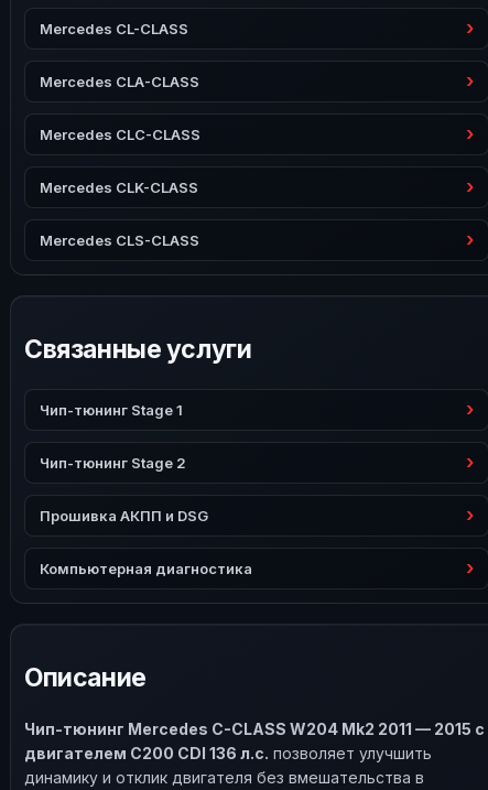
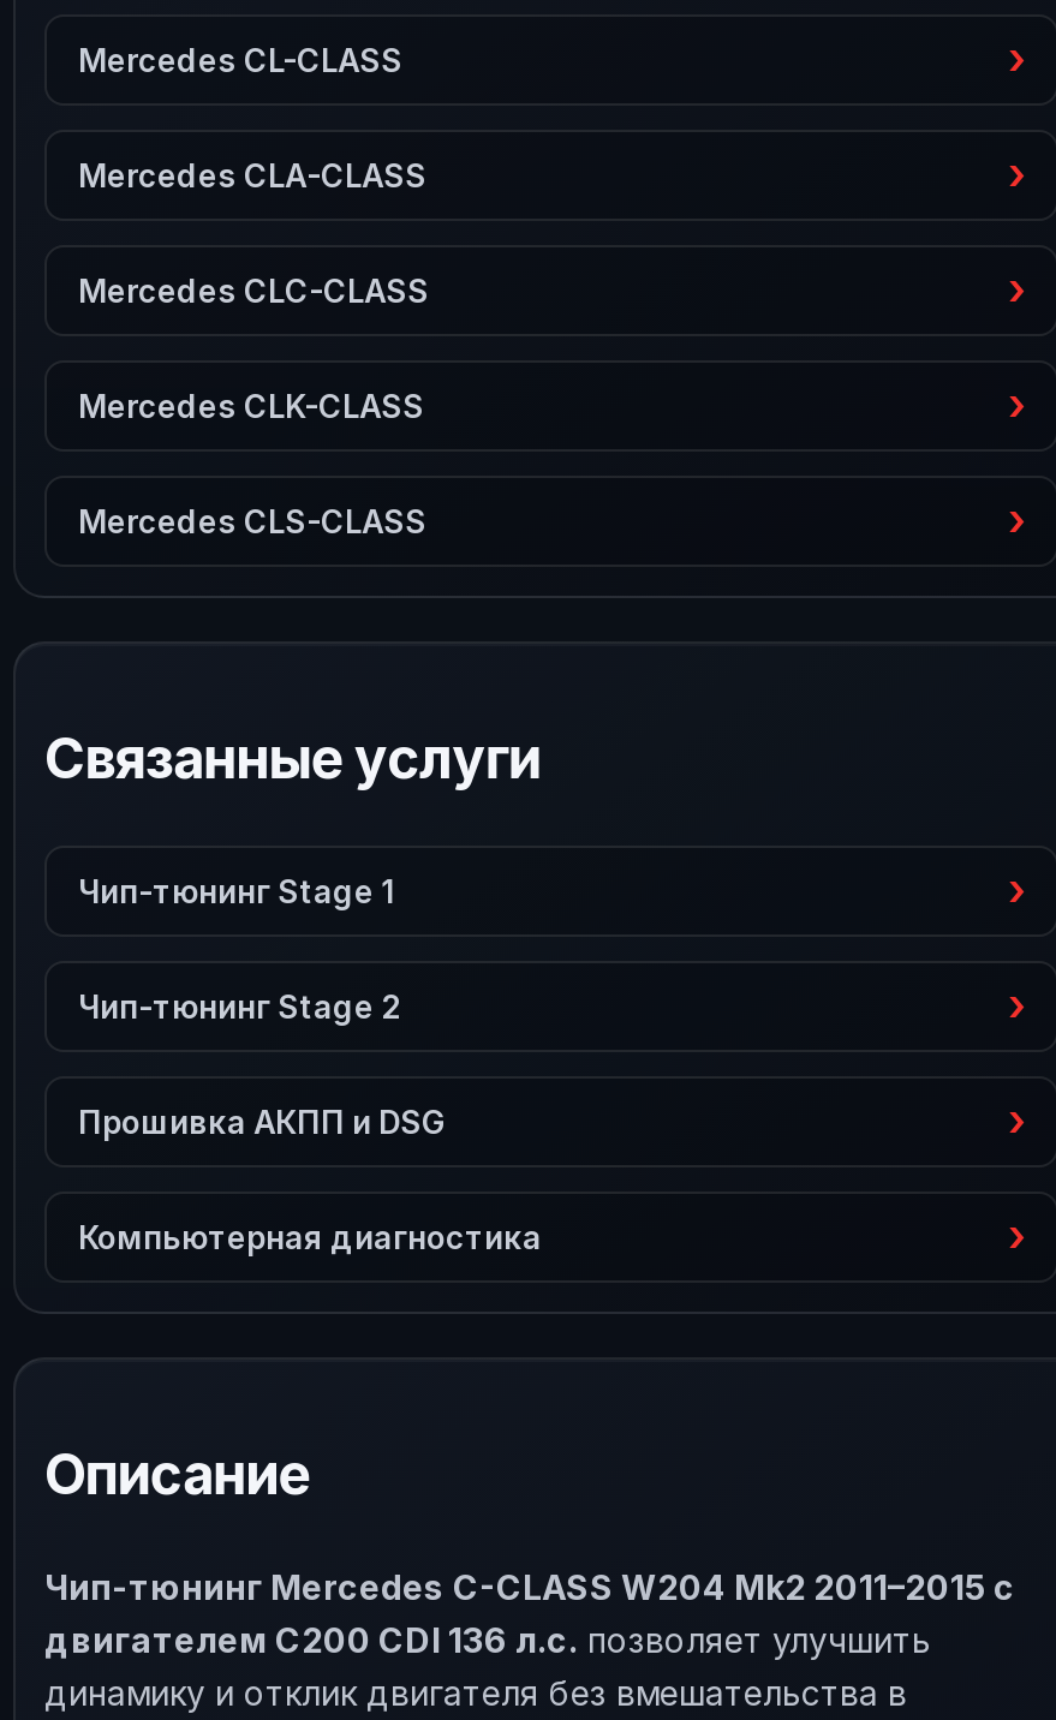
- Чип-тюнинг Mercedes C-CLASS W204 Mk2 2011 — 2015 с
+ Чип-тюнинг Mercedes C-CLASS W204 Mk2 2011–2015 с
